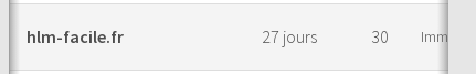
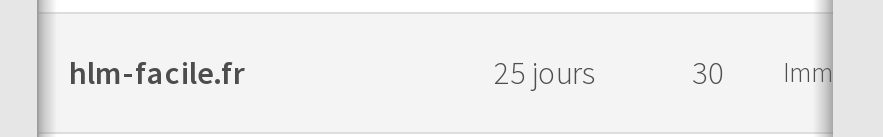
- 27 jours
+ 25 jours
